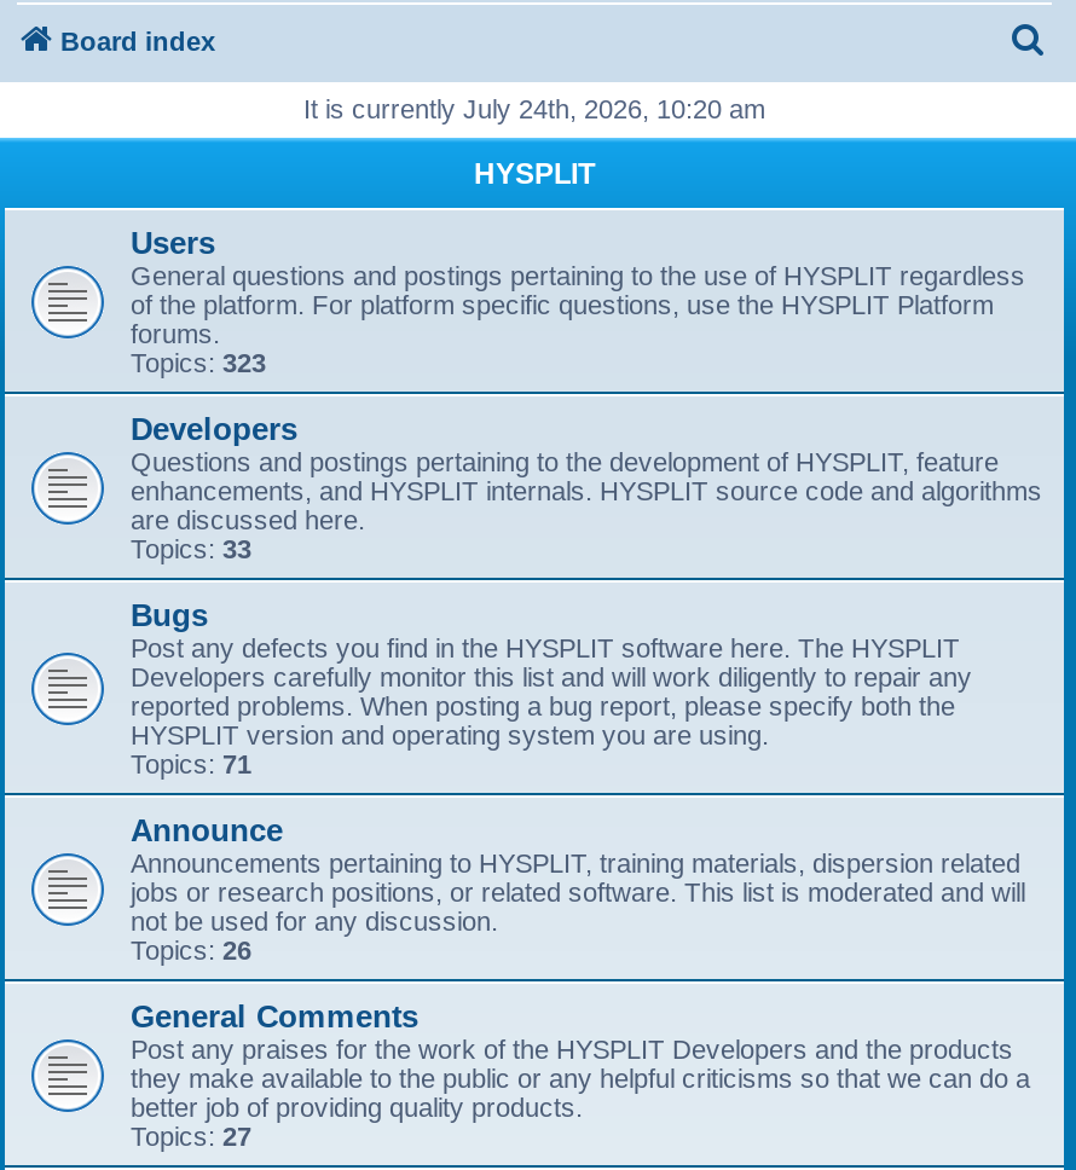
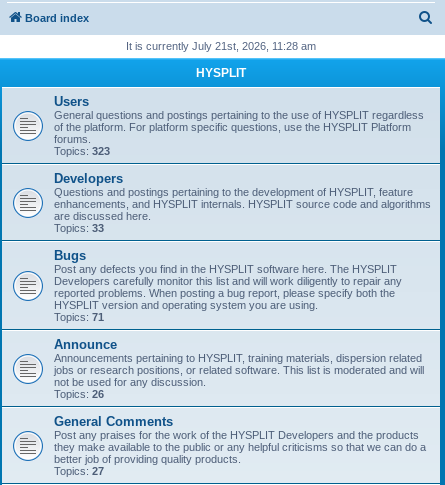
- It is currently July 24th, 2026, 10:20 am
+ It is currently July 21st, 2026, 11:28 am
